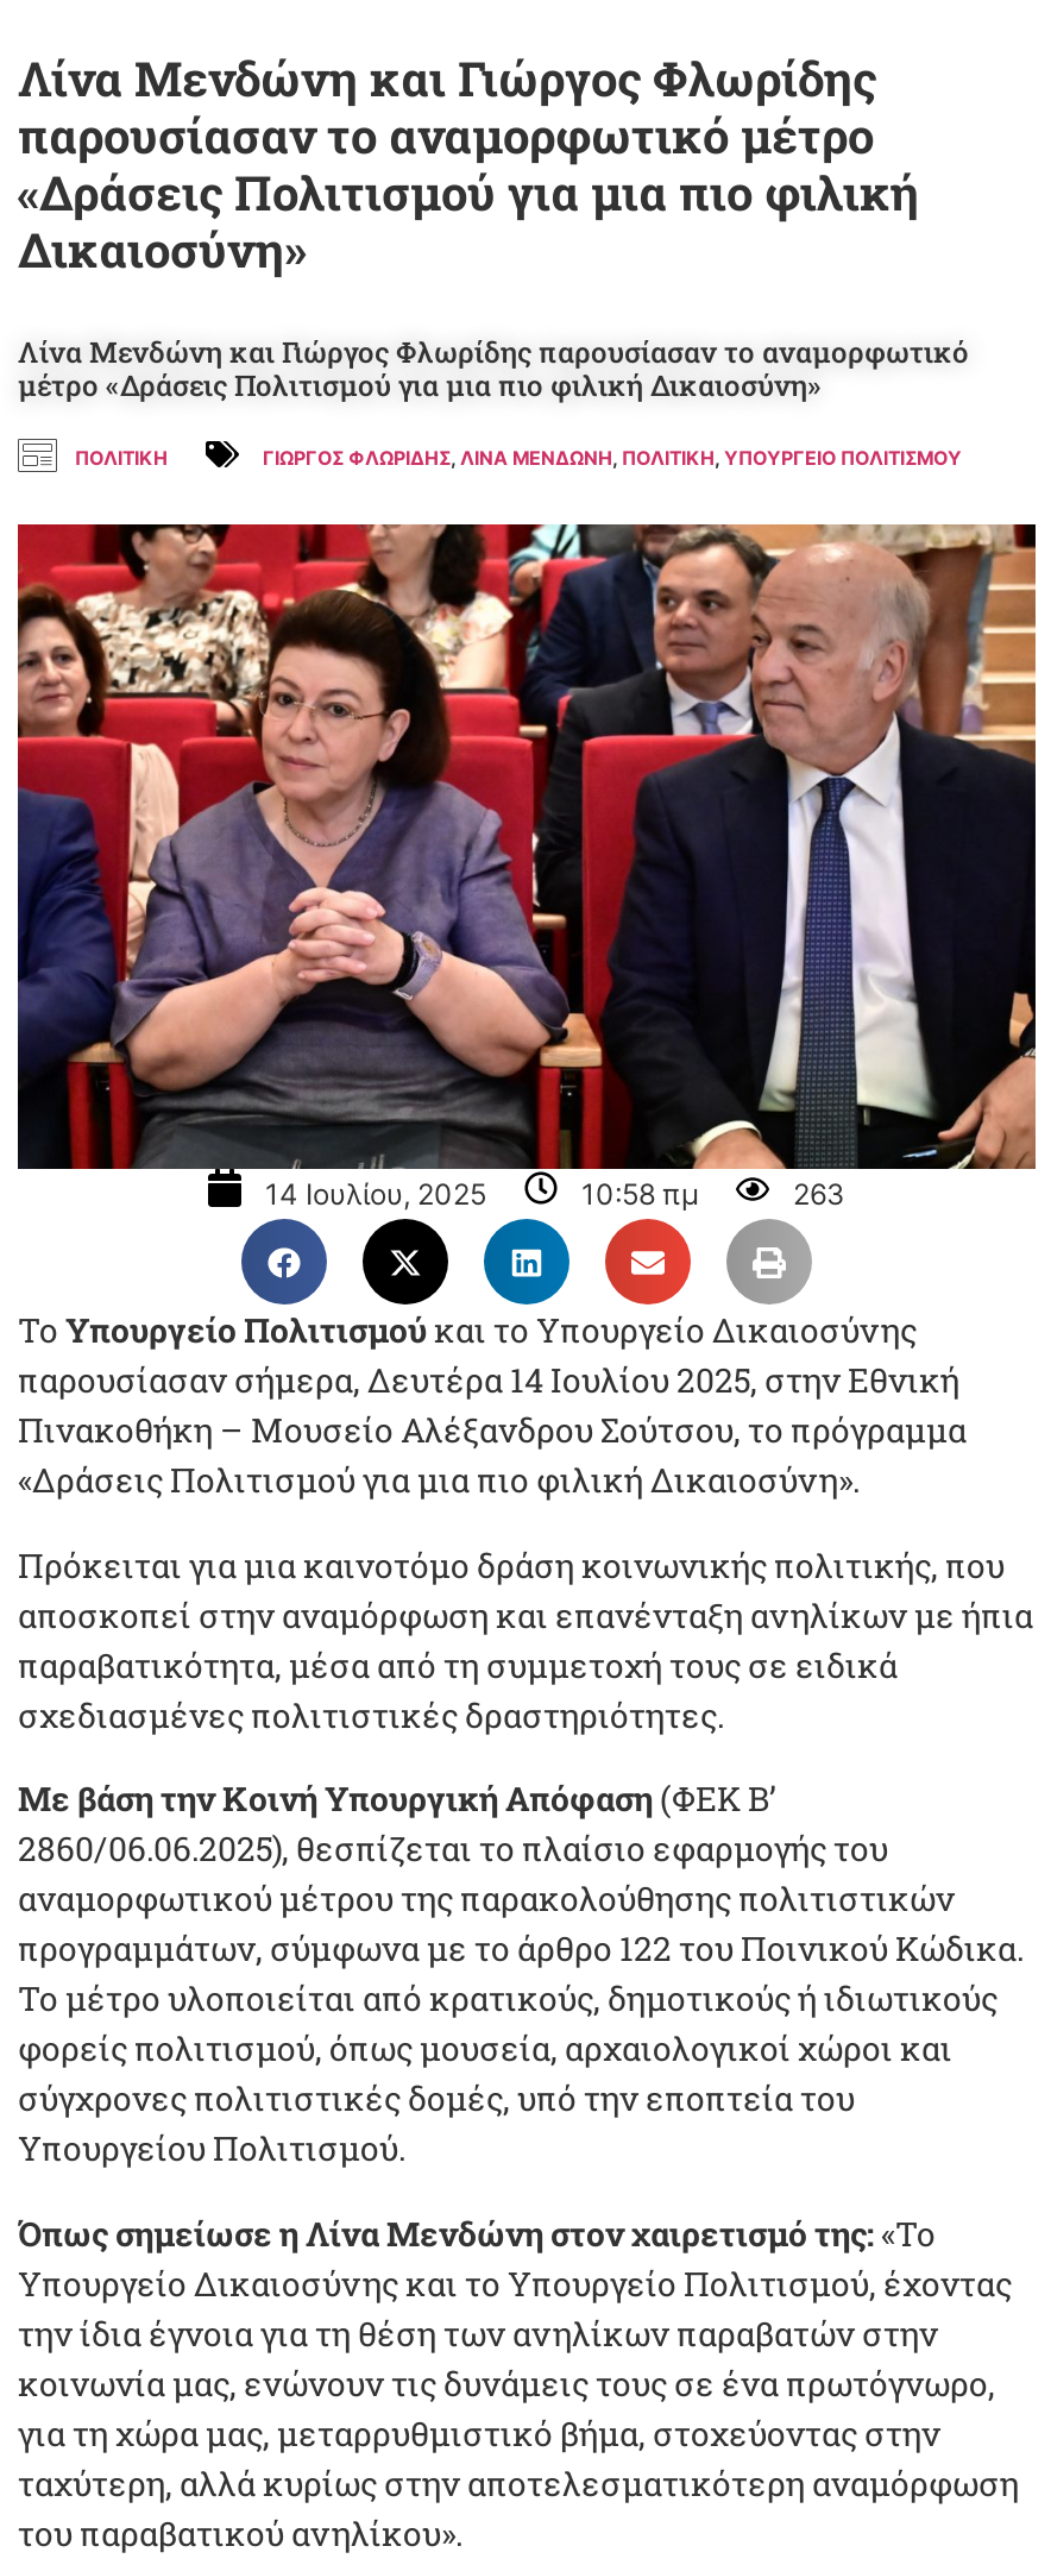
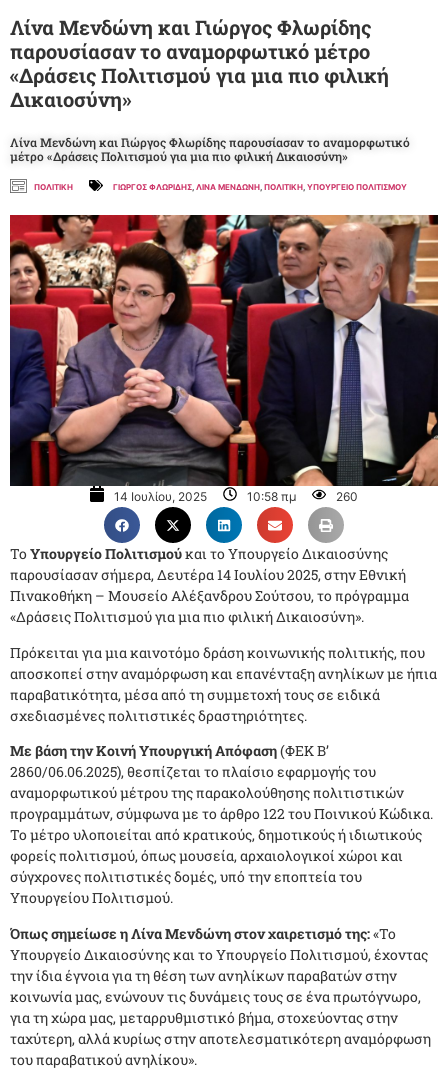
- 263
+ 260
